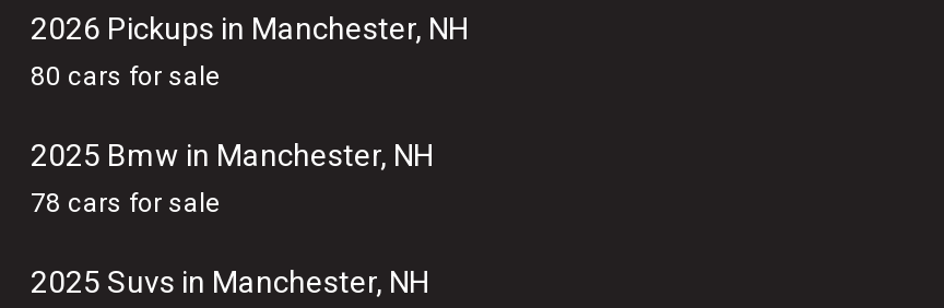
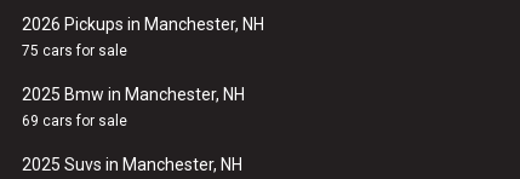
- 80 cars for sale
+ 75 cars for sale

- 78 cars for sale
+ 69 cars for sale
